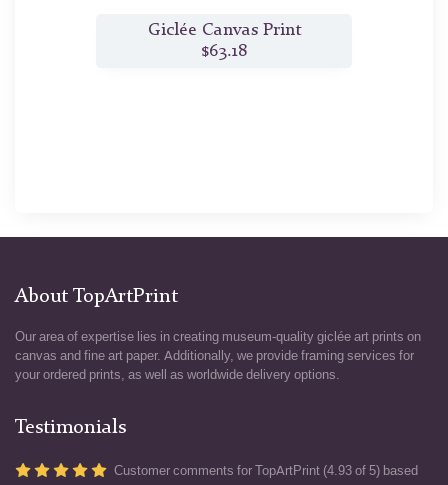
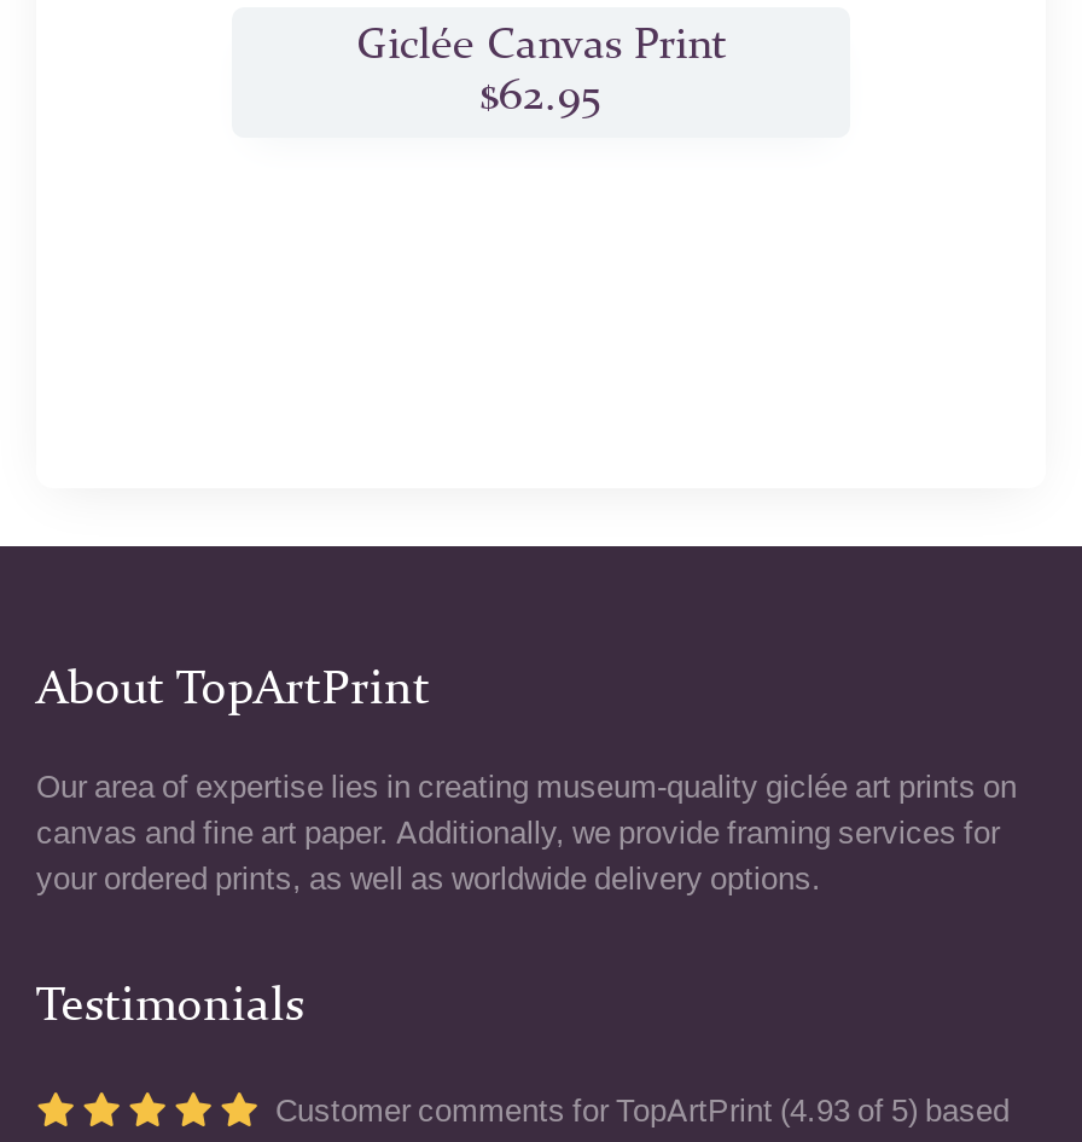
- $63.18
+ $62.95
